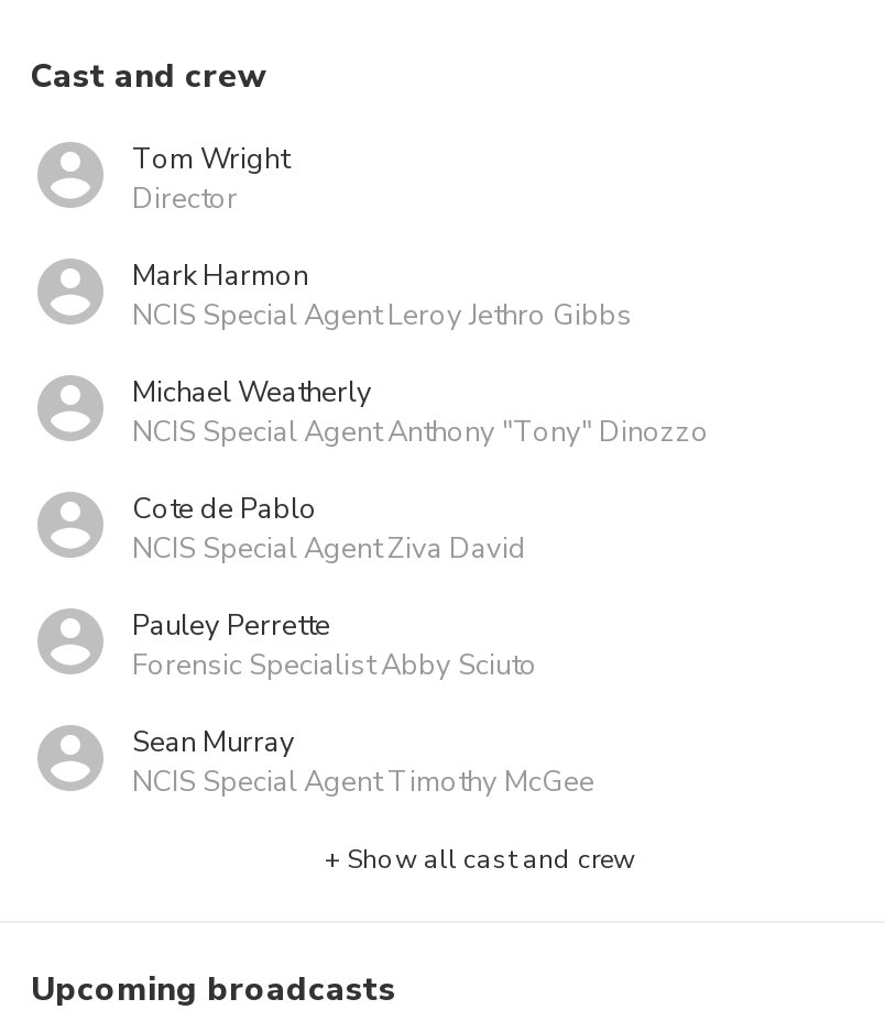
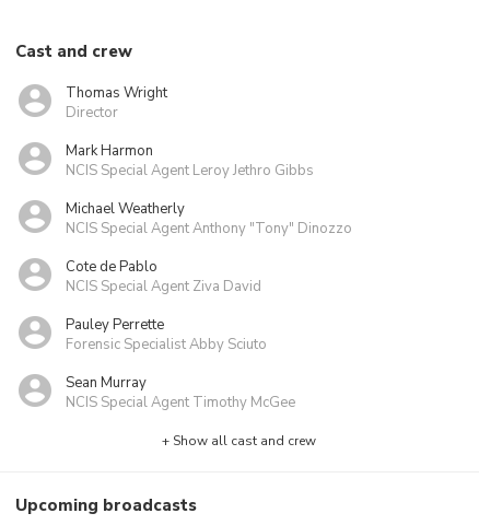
- Tom Wright
+ Thomas Wright
